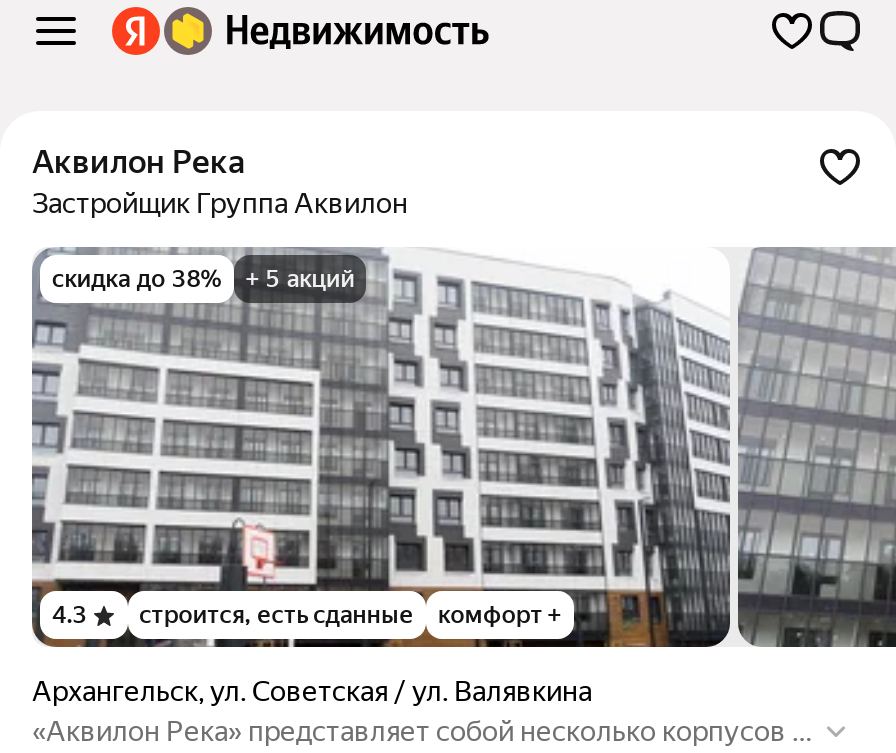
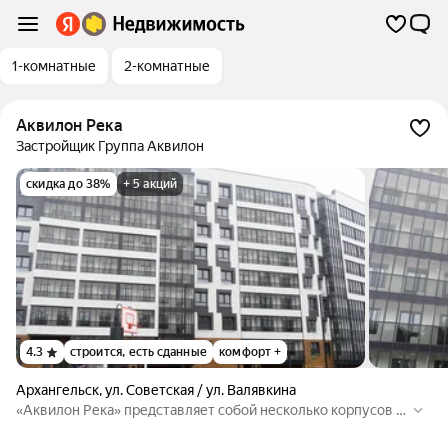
+ 1-комнатные
+ 2-комнатные
